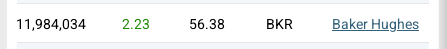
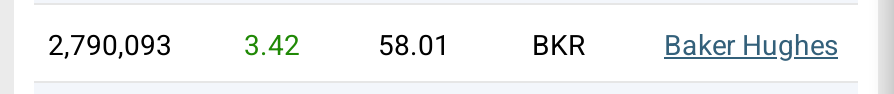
- 11,984,034
+ 2,790,093

- 2.23
+ 3.42

- 56.38
+ 58.01
